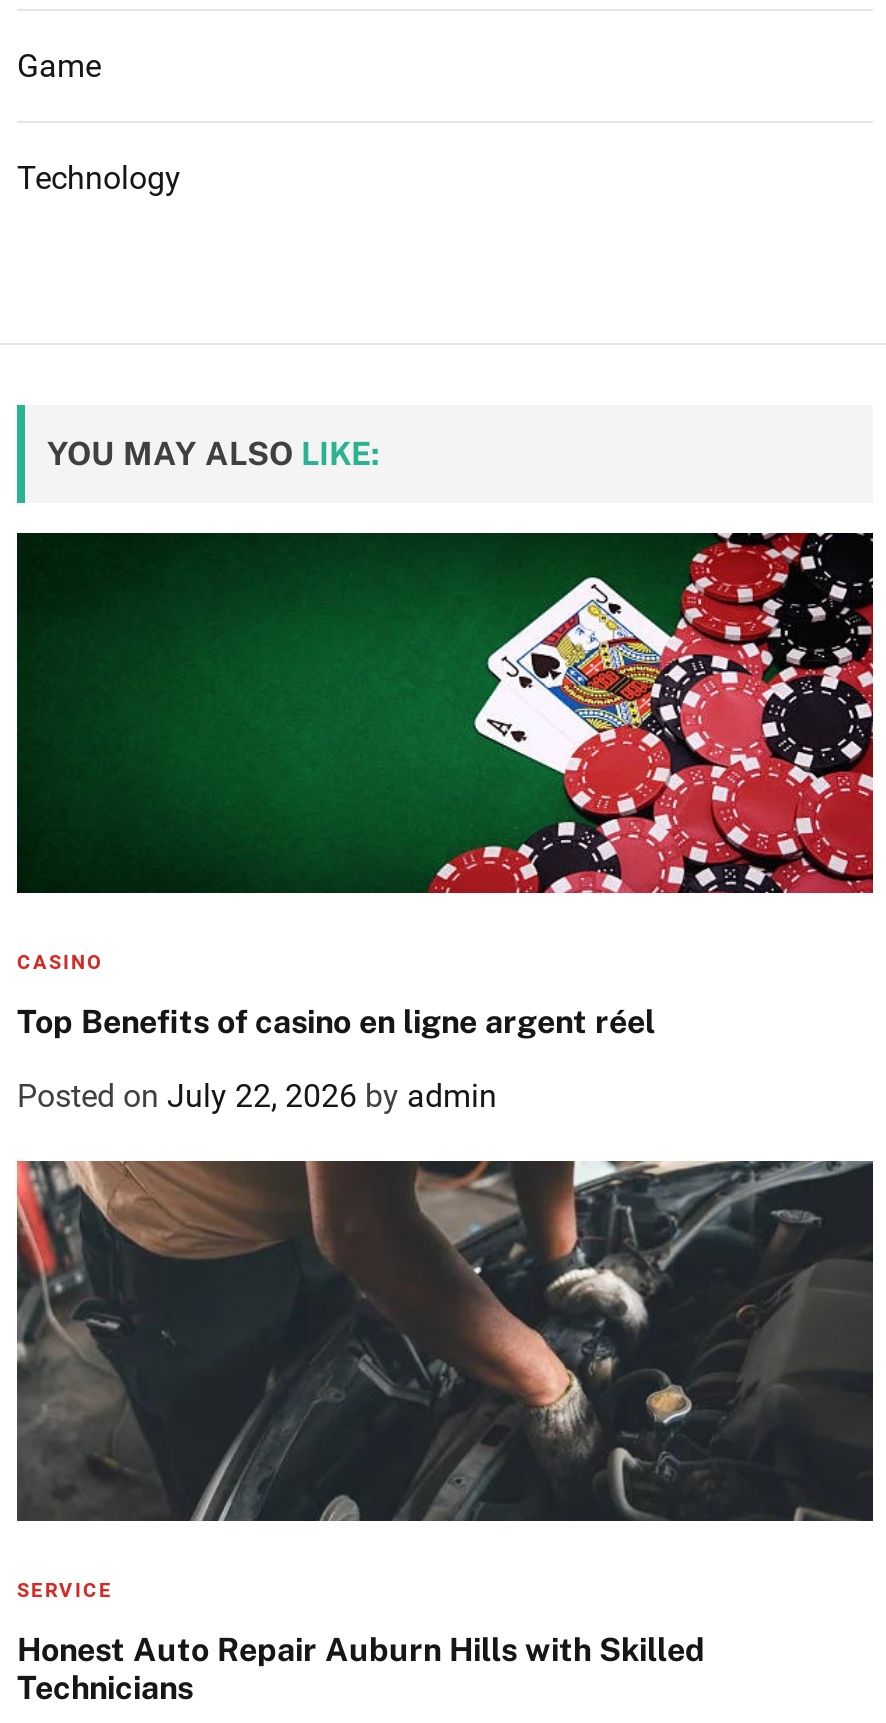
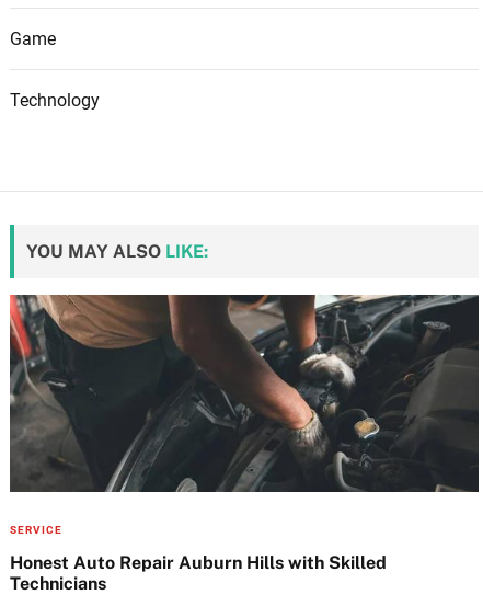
- [image]
- CASINO
- Top Benefits of casino en ligne argent réel
- Posted on July 22, 2026 by admin
